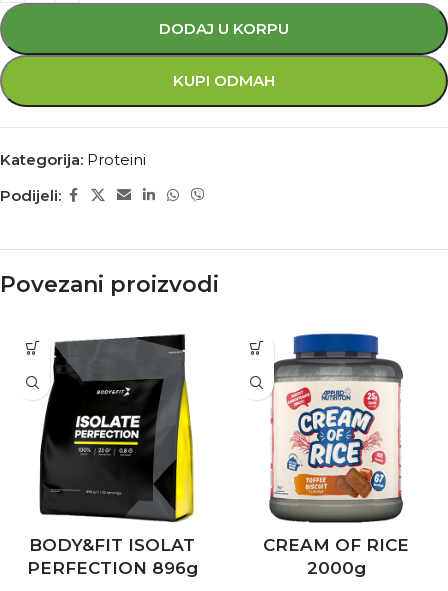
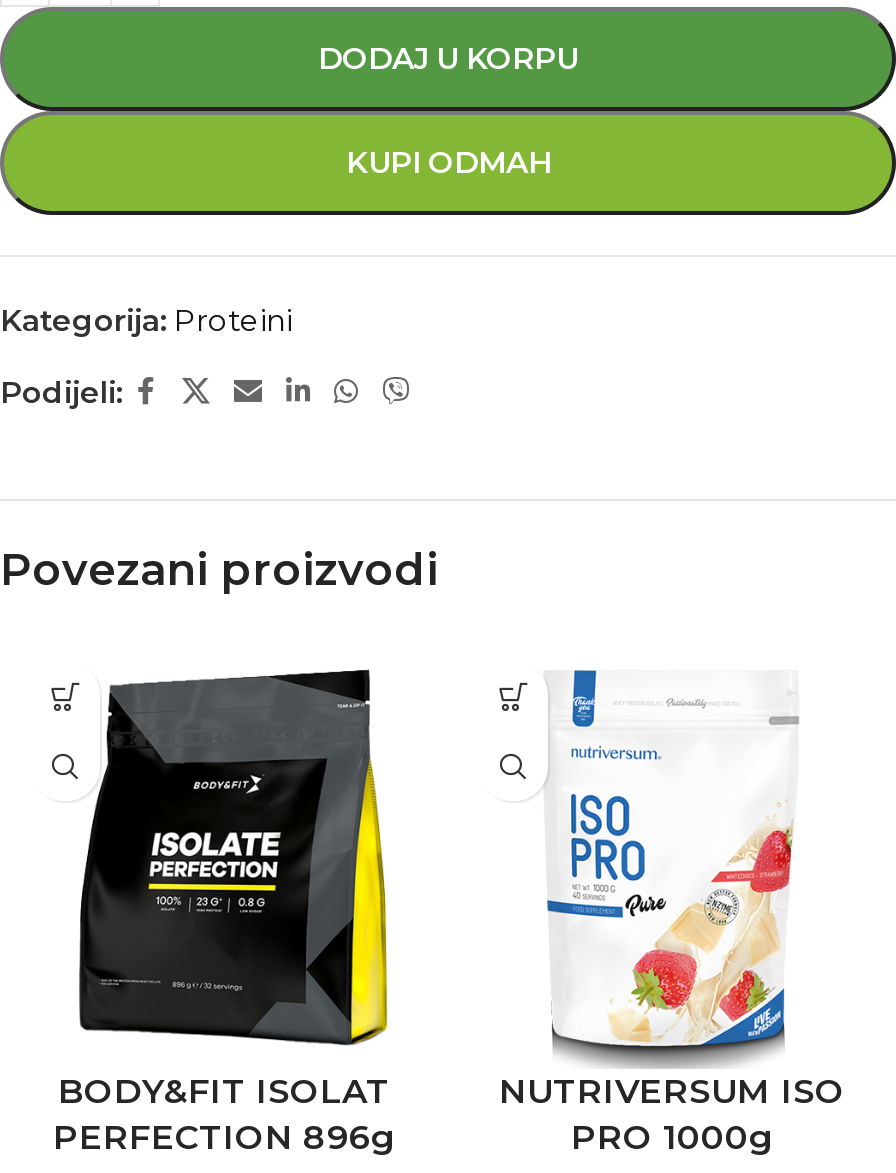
- [image]
- CREAM OF RICE
- 2000g
+ [image]
+ NUTRIVERSUM ISO
+ PRO 1000g
